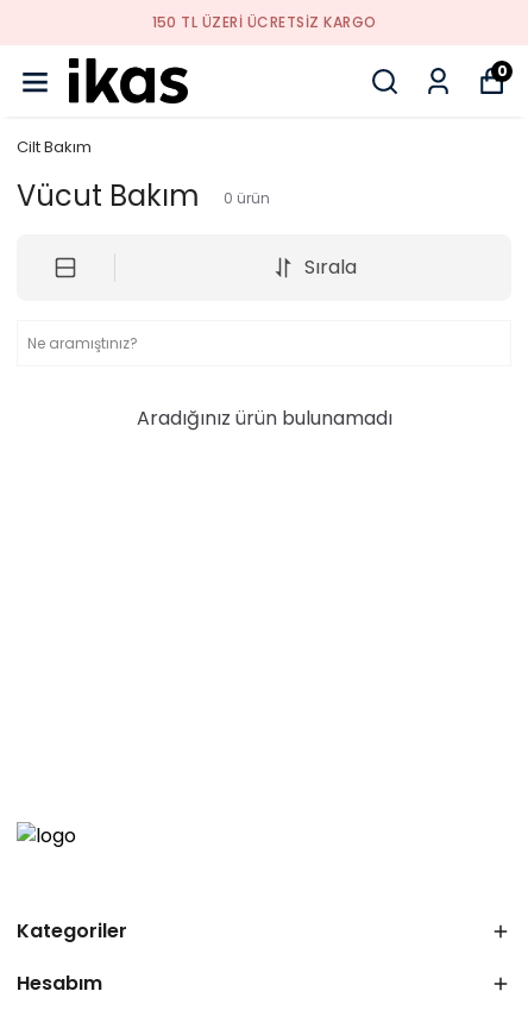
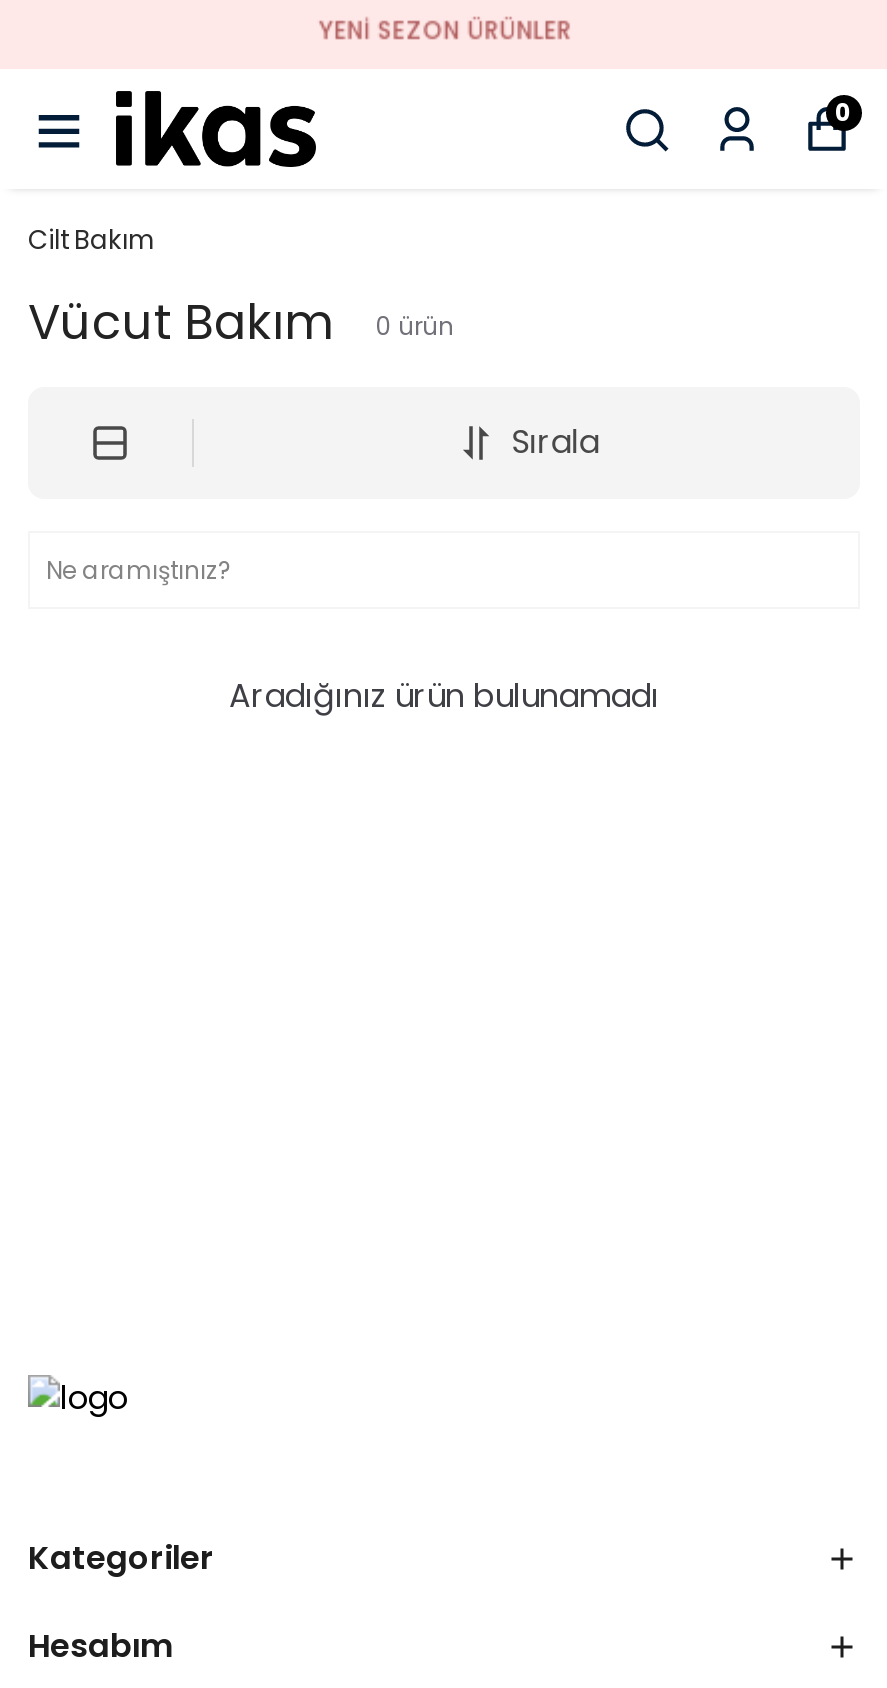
- 150 TL ÜZERI ÜCRETSIZ KARGO
+ YENI SEZON ÜRÜNLER
